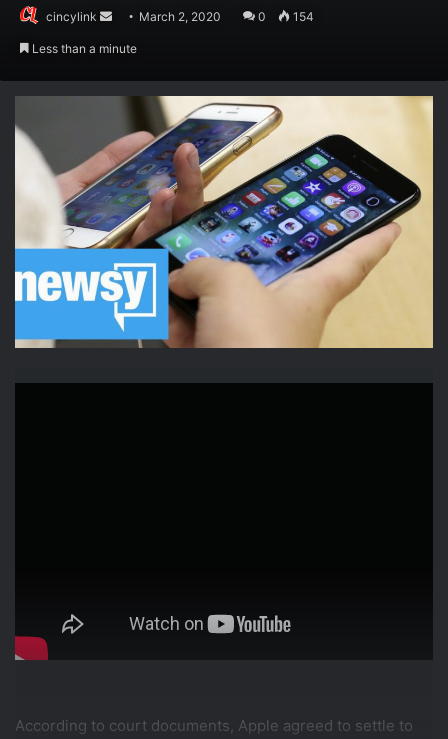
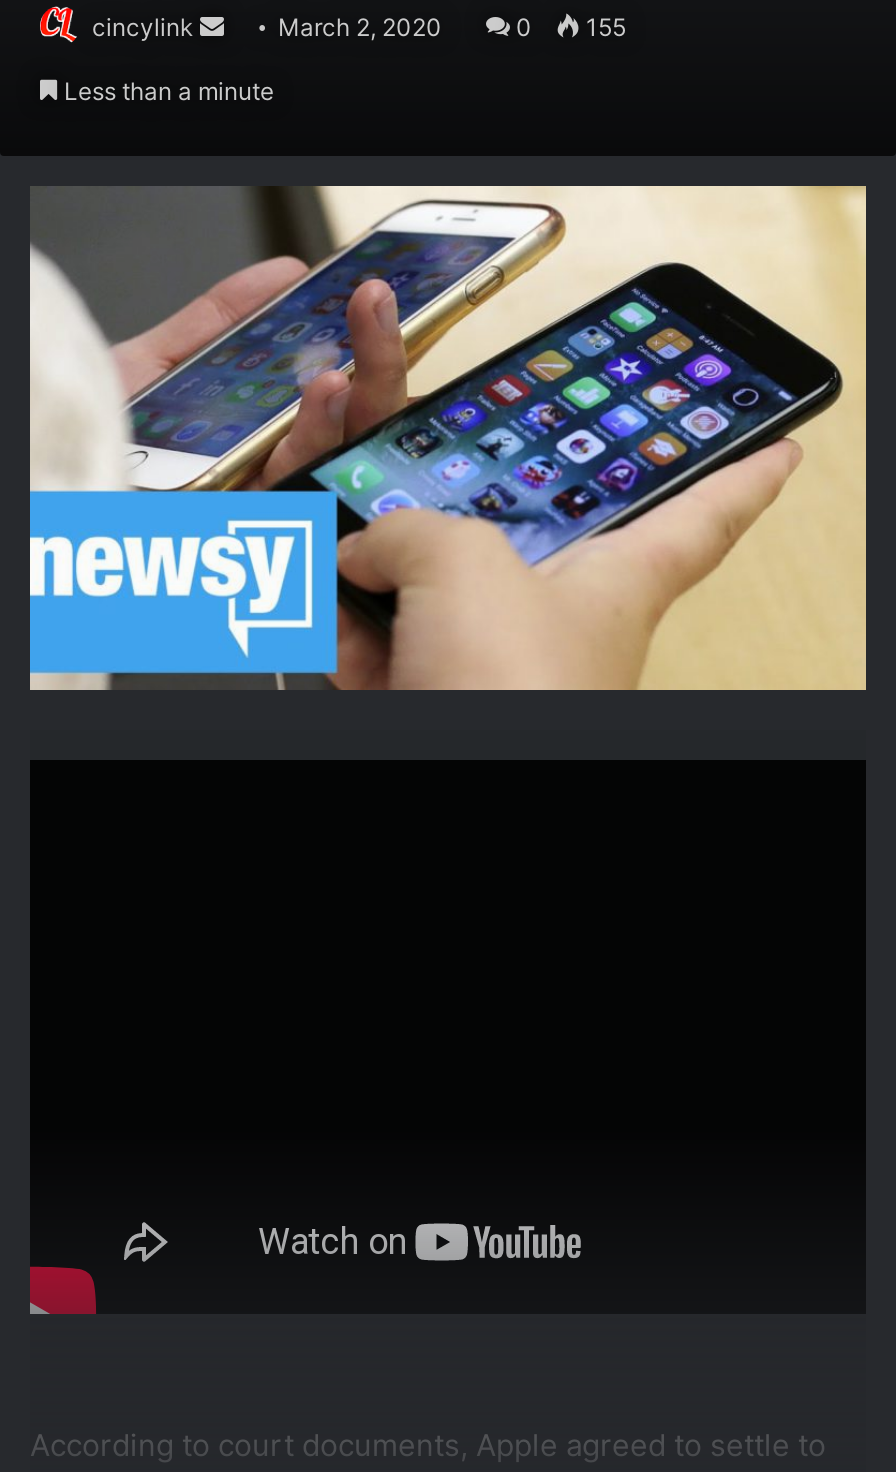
- 0 154
+ 0 155
